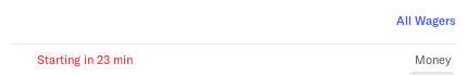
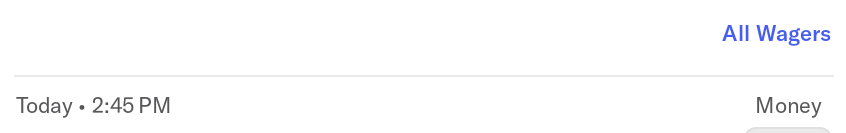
- Starting in 23 min
+ Today • 2:45 PM
